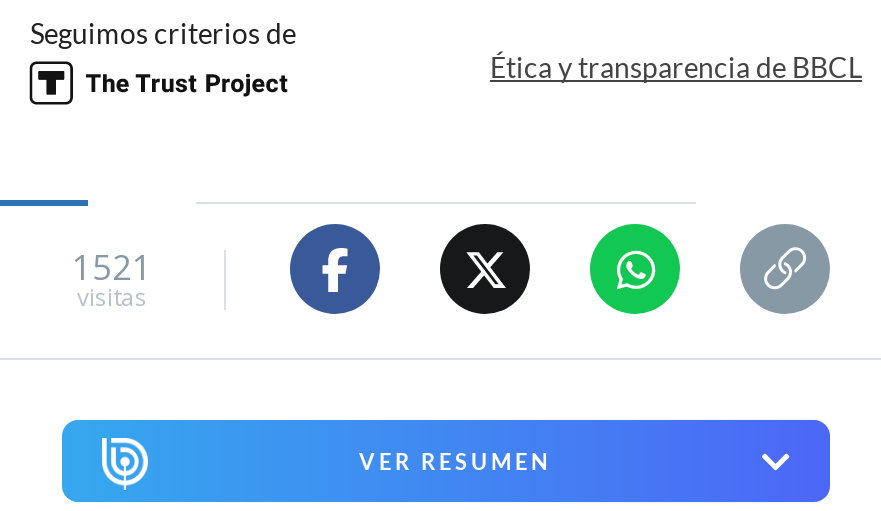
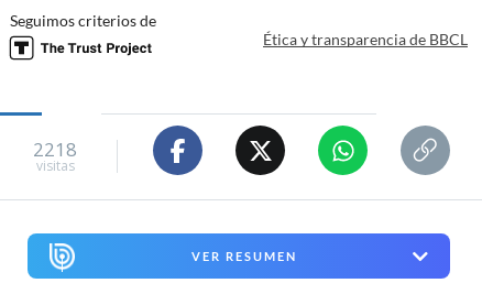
- 1521
+ 2218
